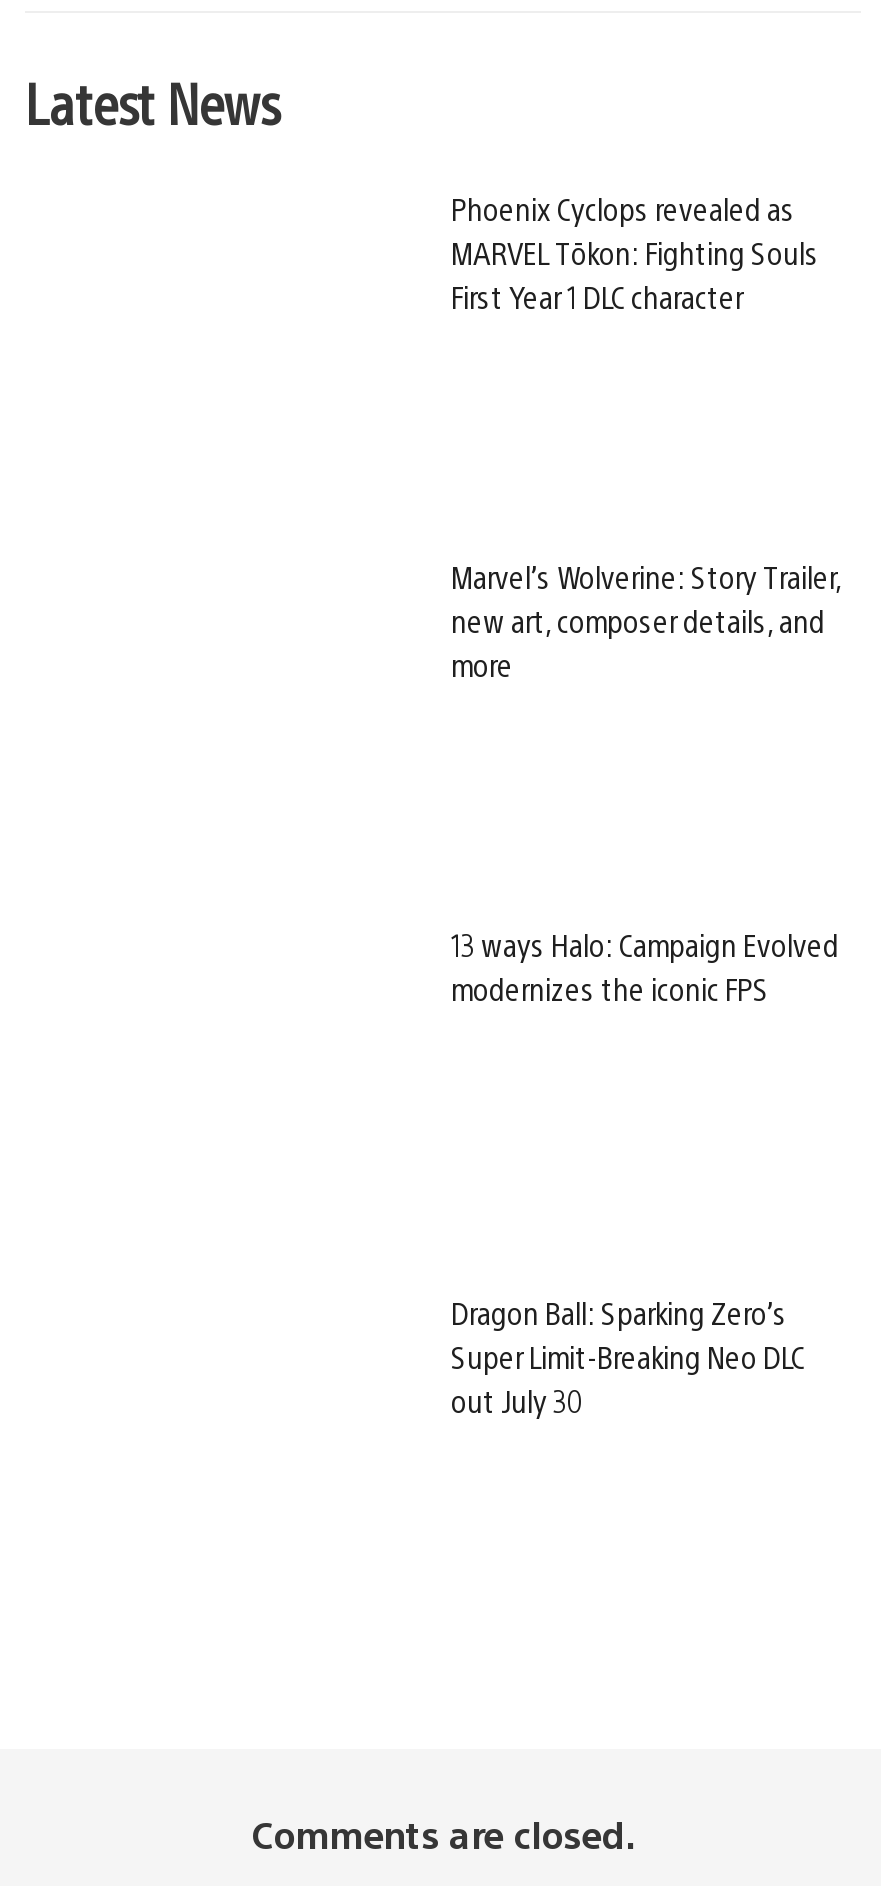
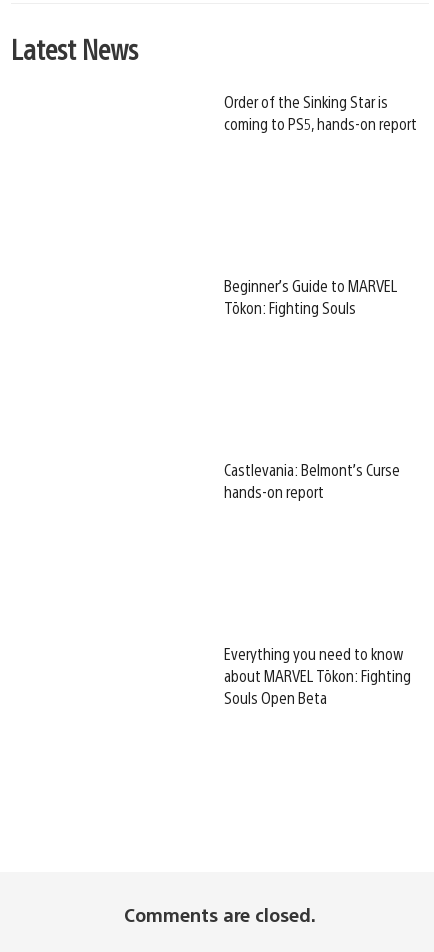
- Phoenix Cyclops revealed as
- MARVEL Tōkon: Fighting Souls
- First Year 1 DLC character
+ Order of the Sinking Star is
+ coming to PS5, hands-on report

- Marvel’s Wolverine: Story Trailer,
- new art, composer details, and
- more
+ Beginner’s Guide to MARVEL
+ Tōkon: Fighting Souls

- 13 ways Halo: Campaign Evolved
- modernizes the iconic FPS
+ Castlevania: Belmont’s Curse
+ hands-on report

- Dragon Ball: Sparking Zero’s
- Super Limit-Breaking Neo DLC
- out July 30
+ Everything you need to know
+ about MARVEL Tōkon: Fighting
+ Souls Open Beta
